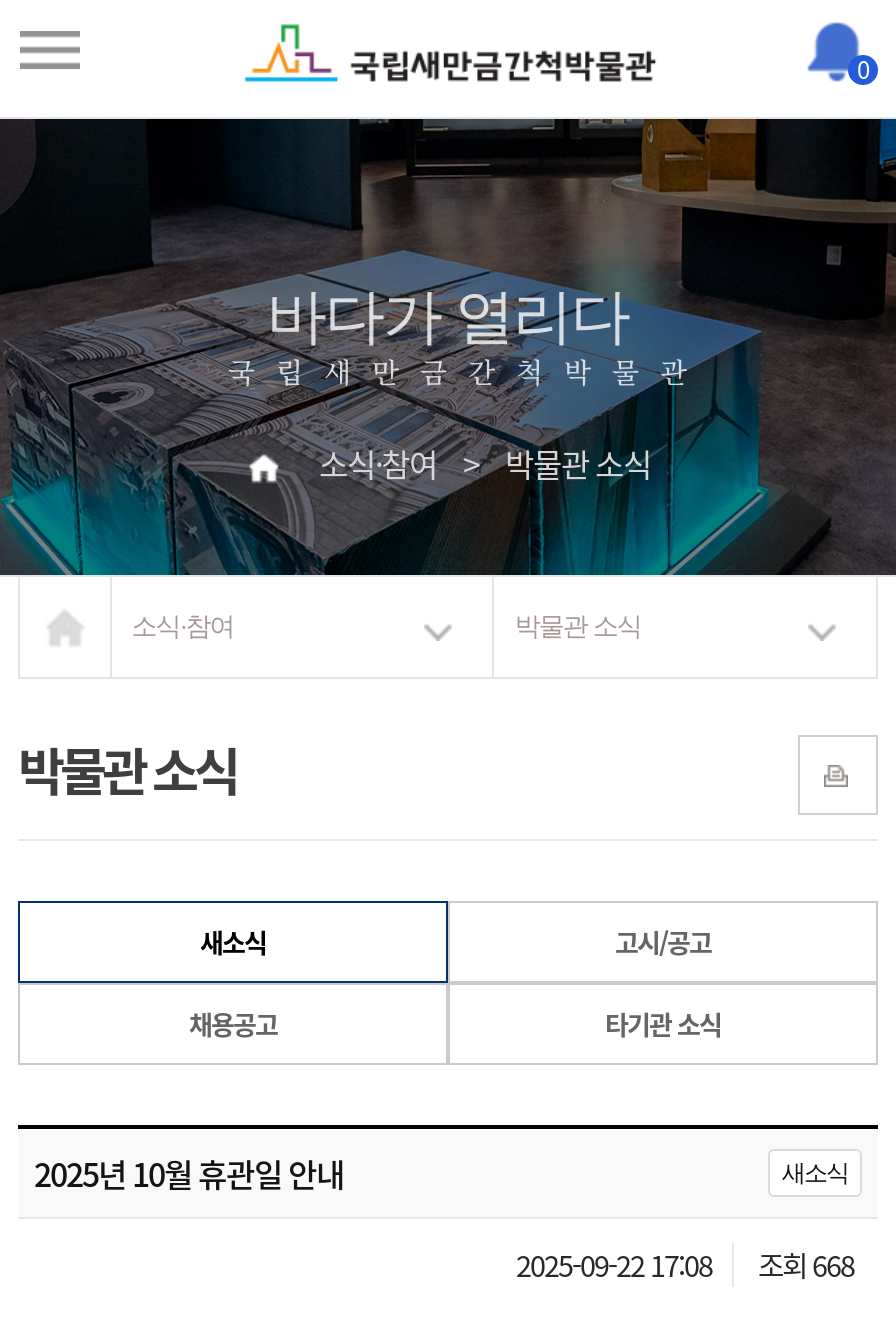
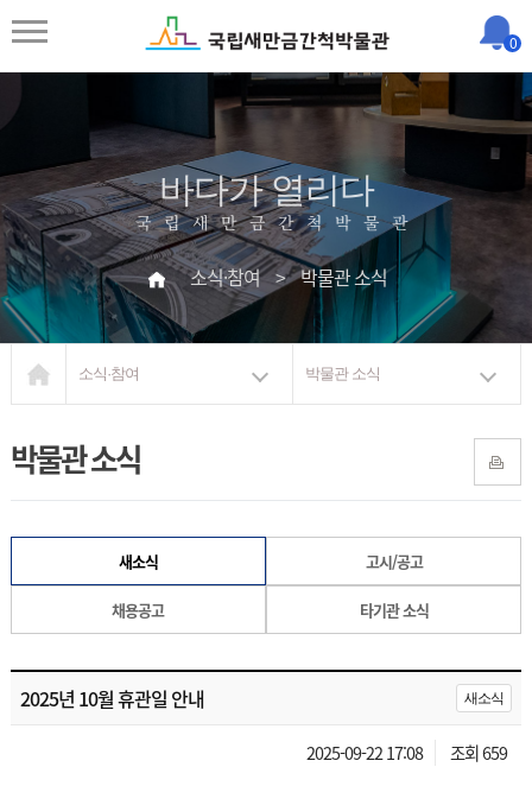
- 2025-09-22 17:08 조회 668
+ 2025-09-22 17:08 조회 659
